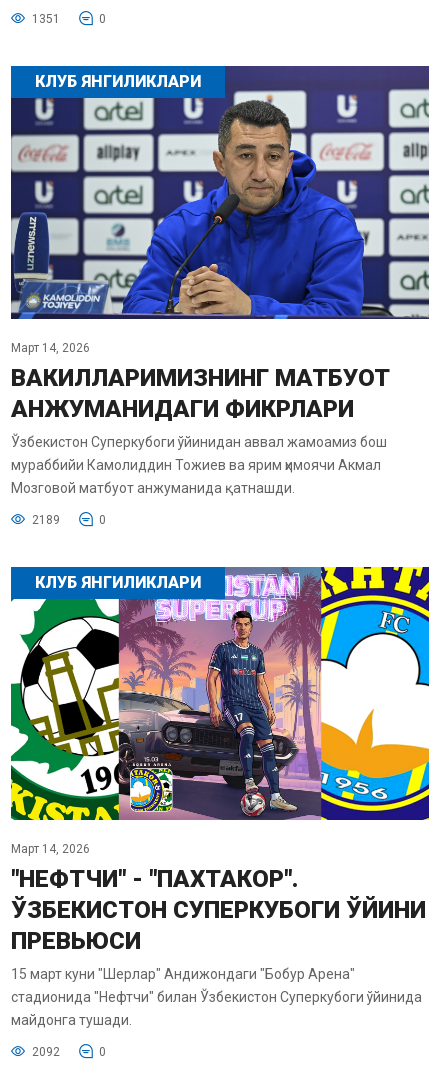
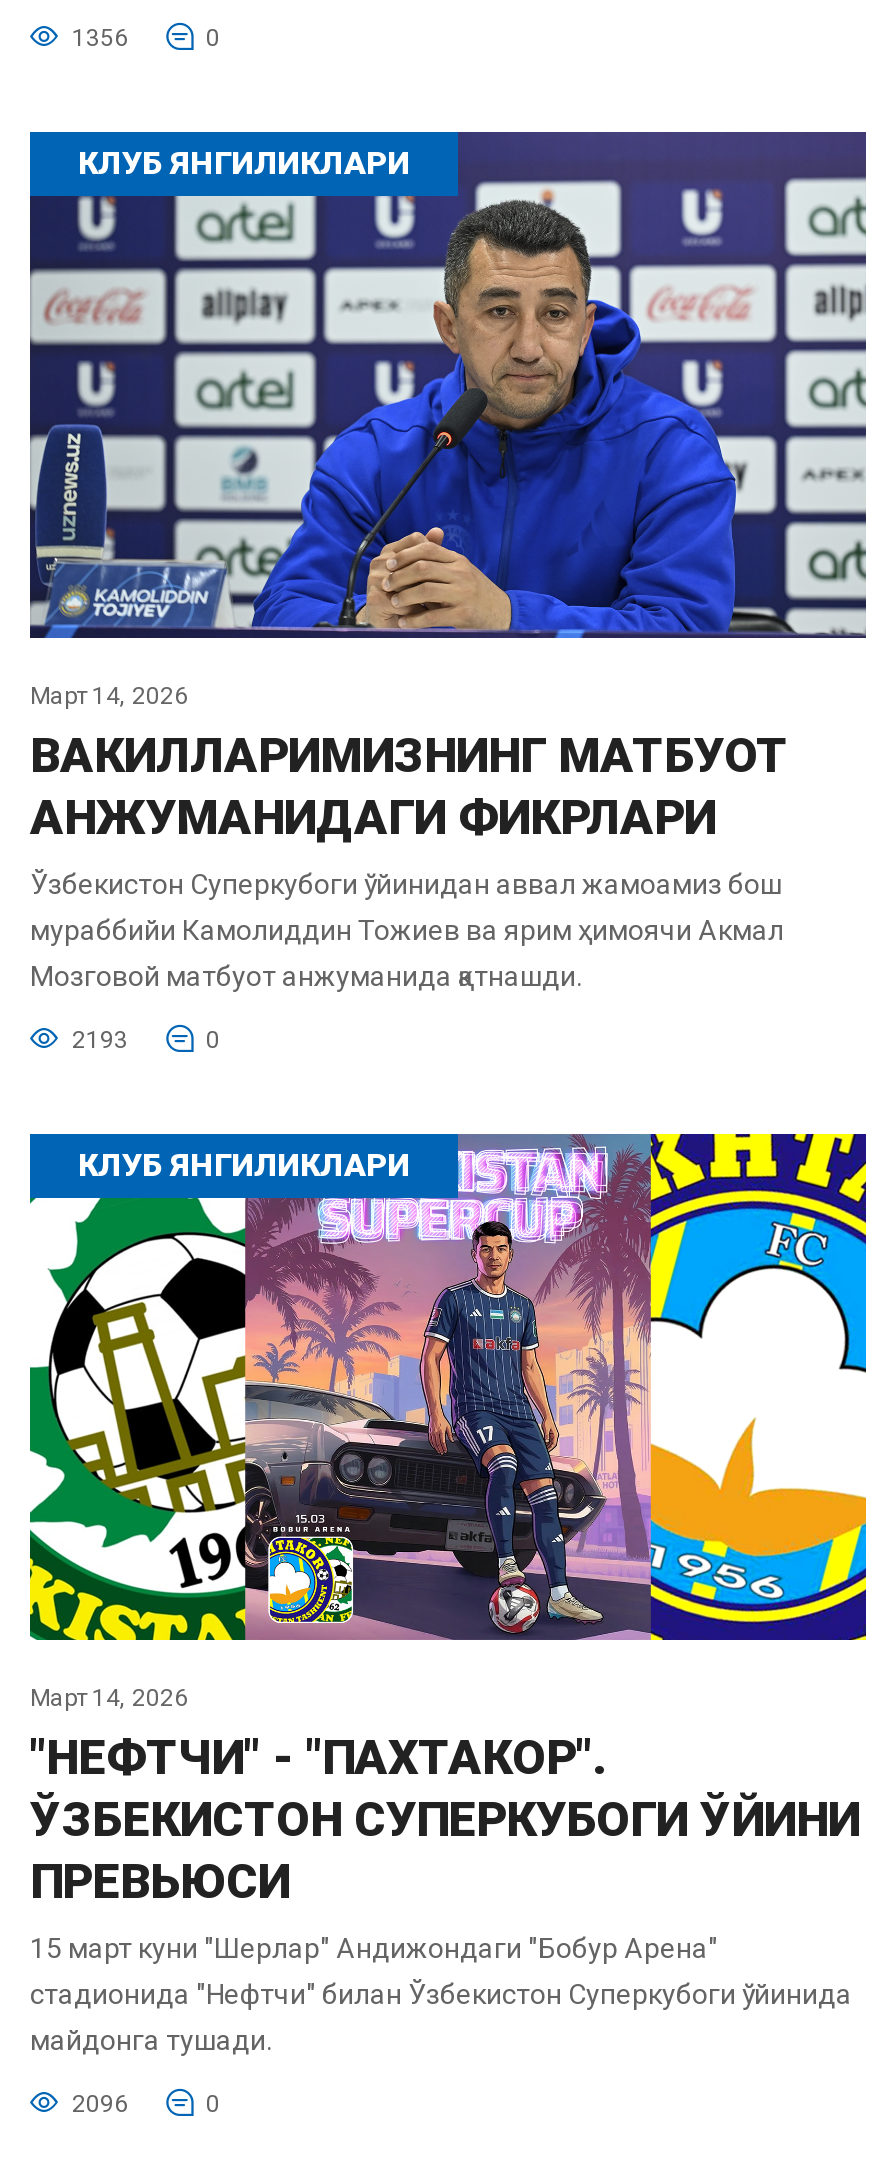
- 1351
+ 1356

- 2189
+ 2193

- 2092
+ 2096
